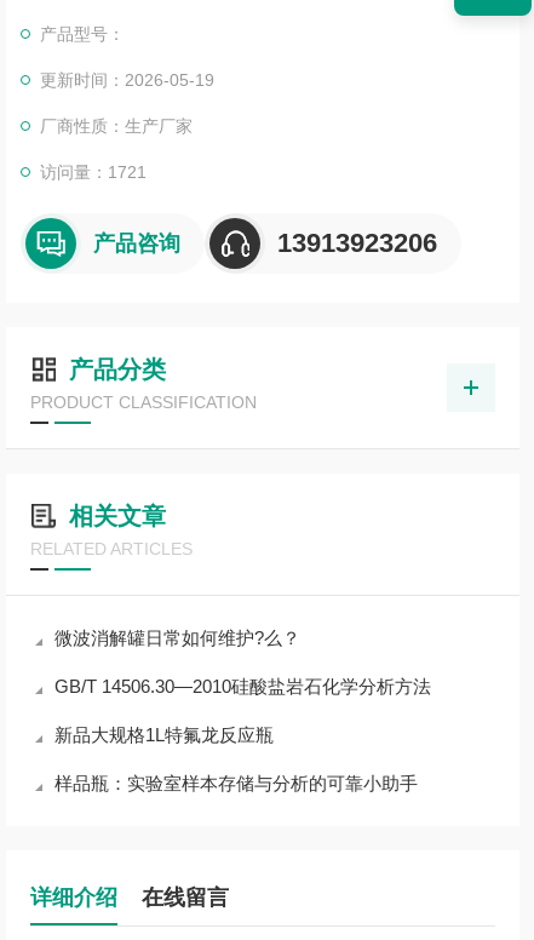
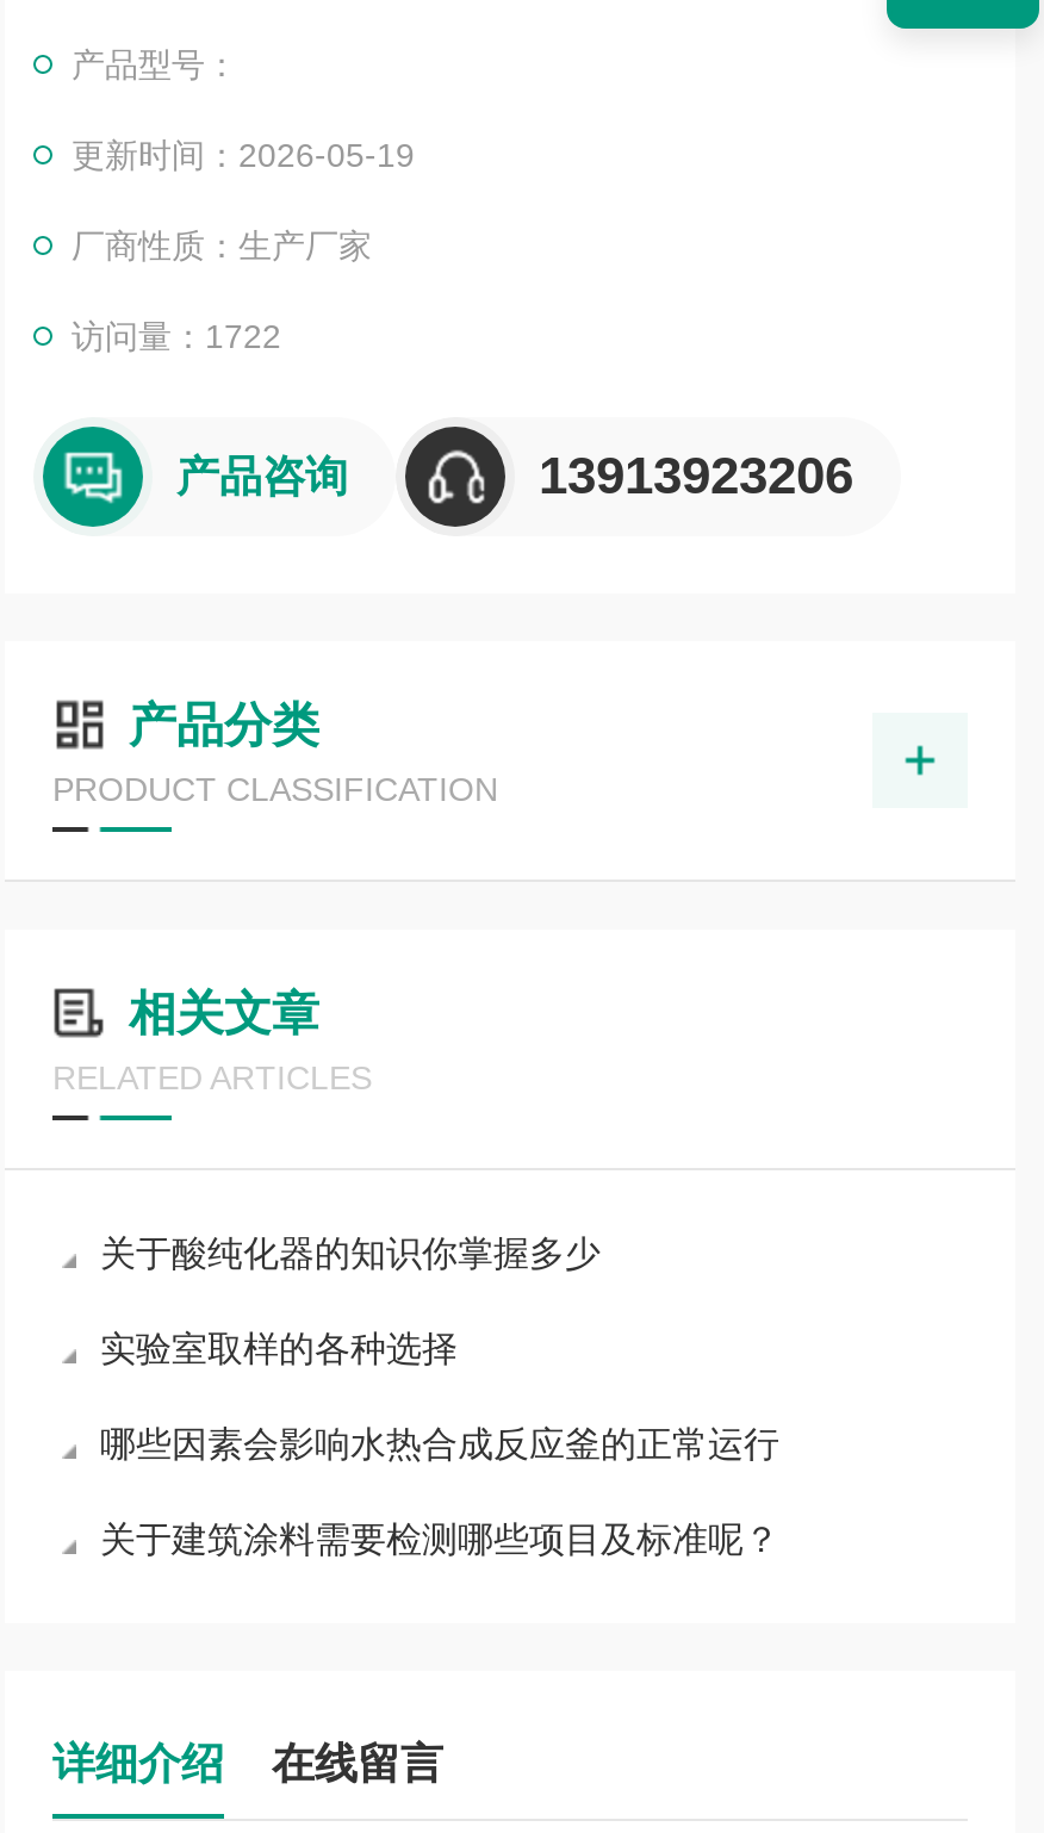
- 访问量：1721
+ 访问量：1722

- 微波消解罐日常如何维护?么？
+ 关于酸纯化器的知识你掌握多少

- GB/T 14506.30—2010硅酸盐岩石化学分析方法
+ 实验室取样的各种选择

- 新品大规格1L特氟龙反应瓶
+ 哪些因素会影响水热合成反应釜的正常运行

- 样品瓶：实验室样本存储与分析的可靠小助手
+ 关于建筑涂料需要检测哪些项目及标准呢？
